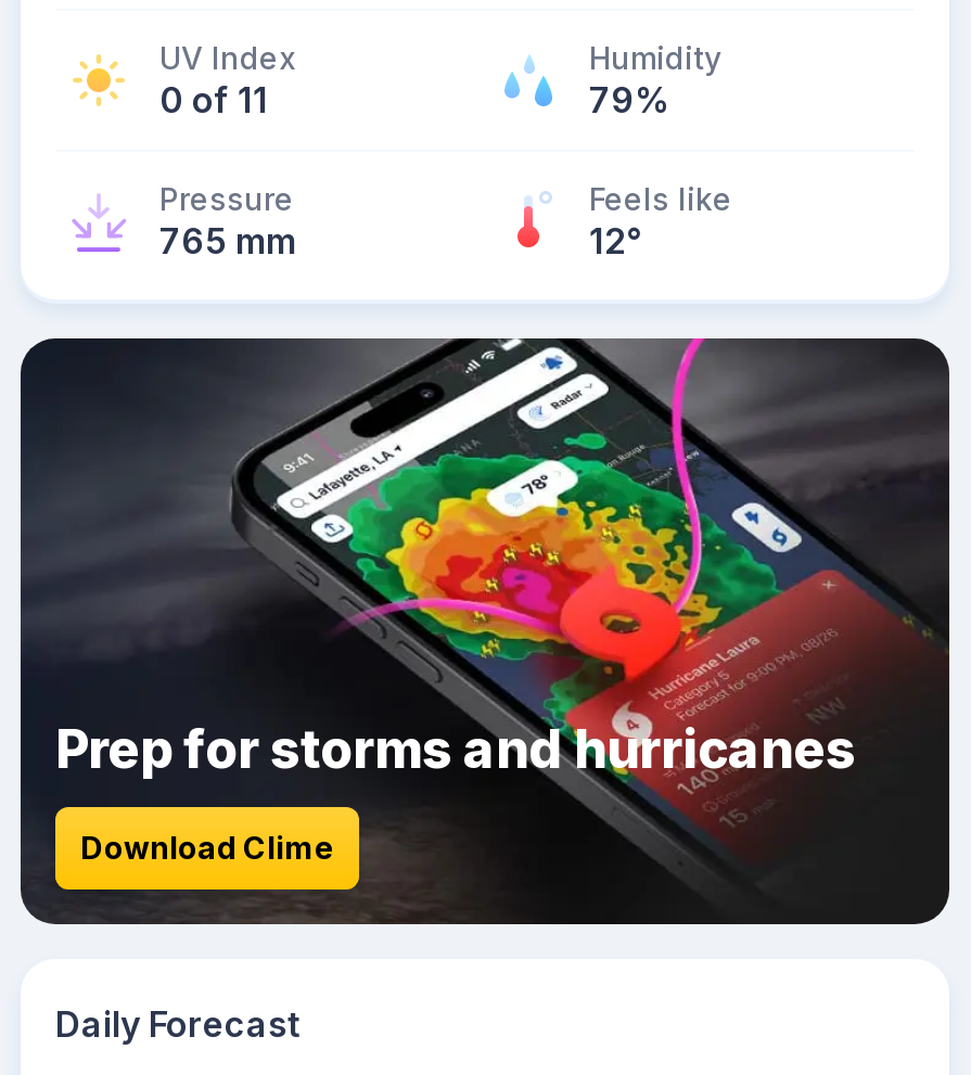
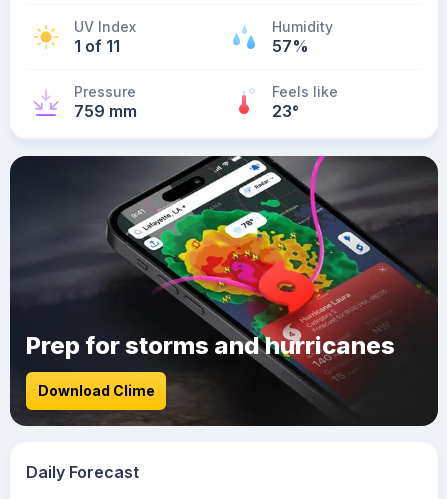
- 0 of 11
+ 1 of 11

- 79%
+ 57%

- 765 mm
+ 759 mm

- 12°
+ 23°
